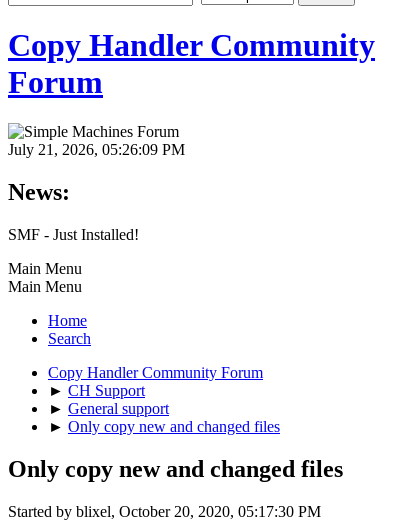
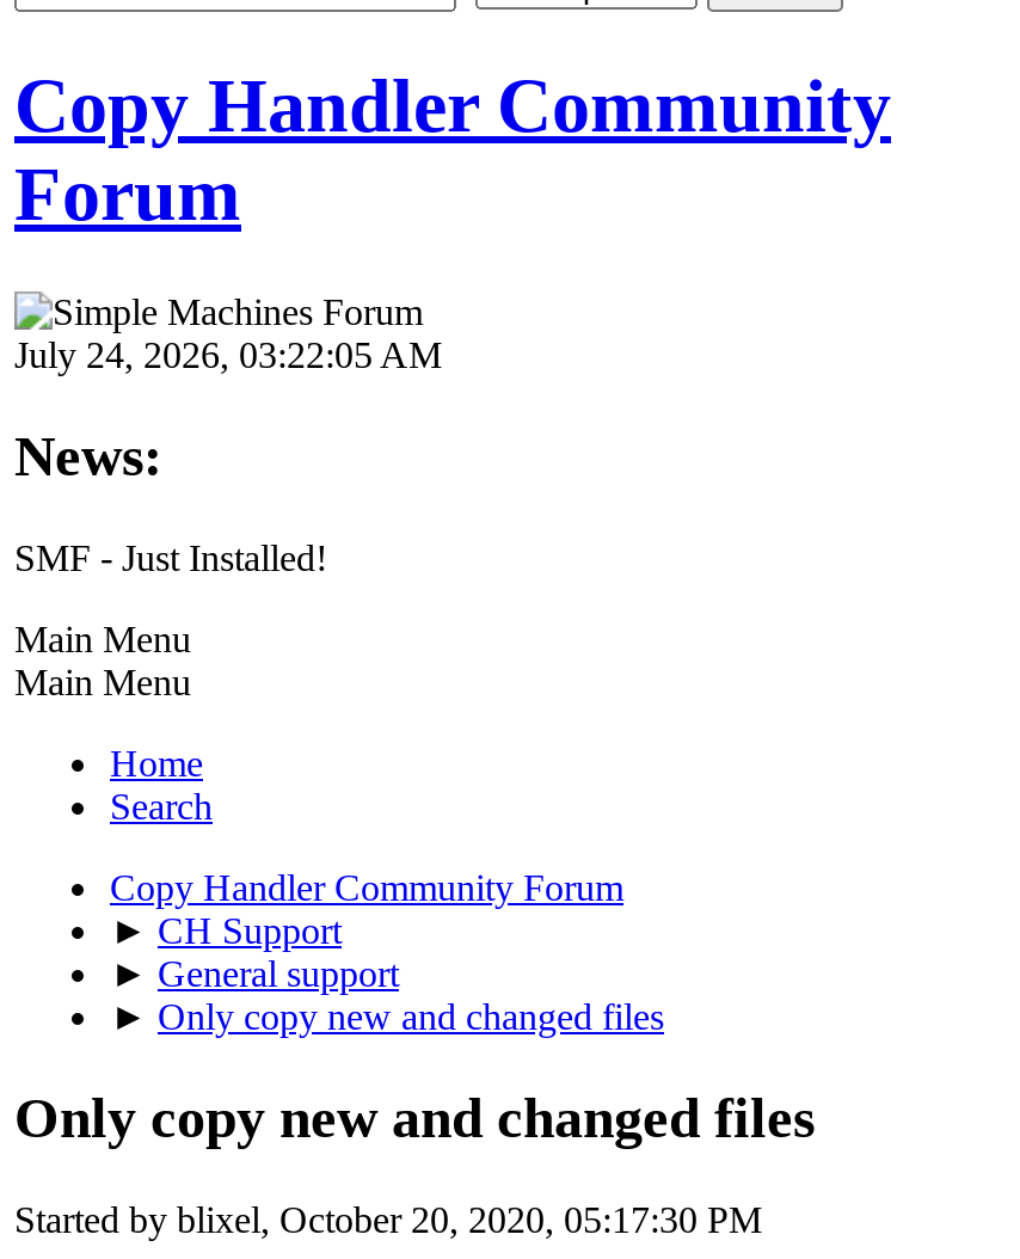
- July 21, 2026, 05:26:09 PM
+ July 24, 2026, 03:22:05 AM
